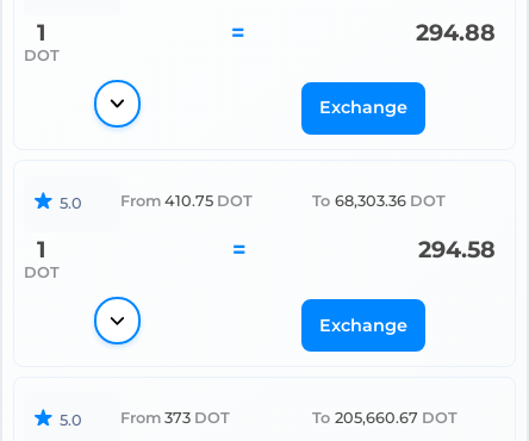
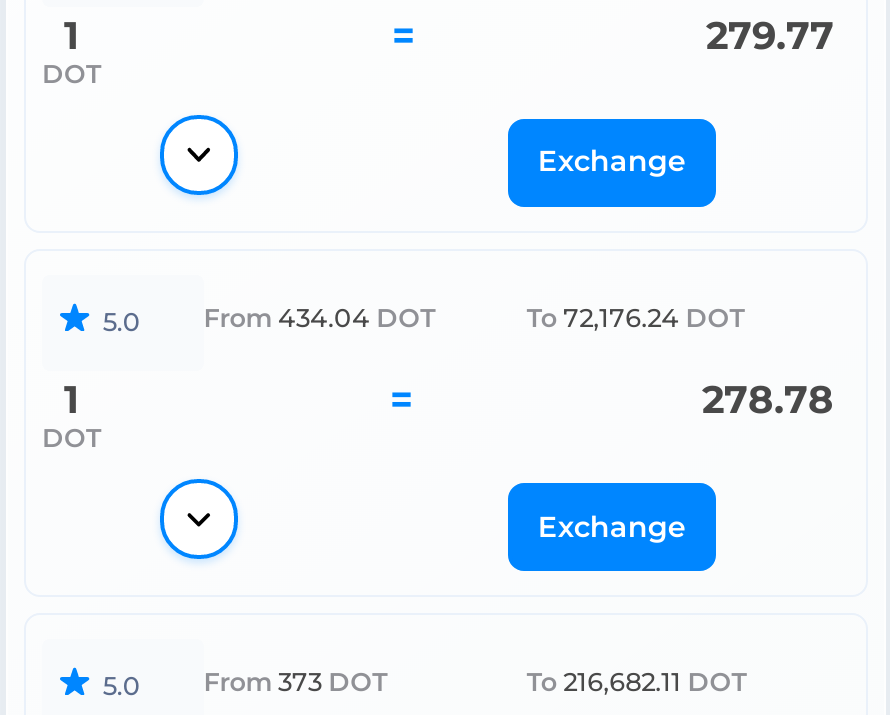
- 294.88
+ 279.77

- From 410.75 DOT
+ From 434.04 DOT

- To 68,303.36 DOT
+ To 72,176.24 DOT

- 294.58
+ 278.78

- To 205,660.67 DOT
+ To 216,682.11 DOT
